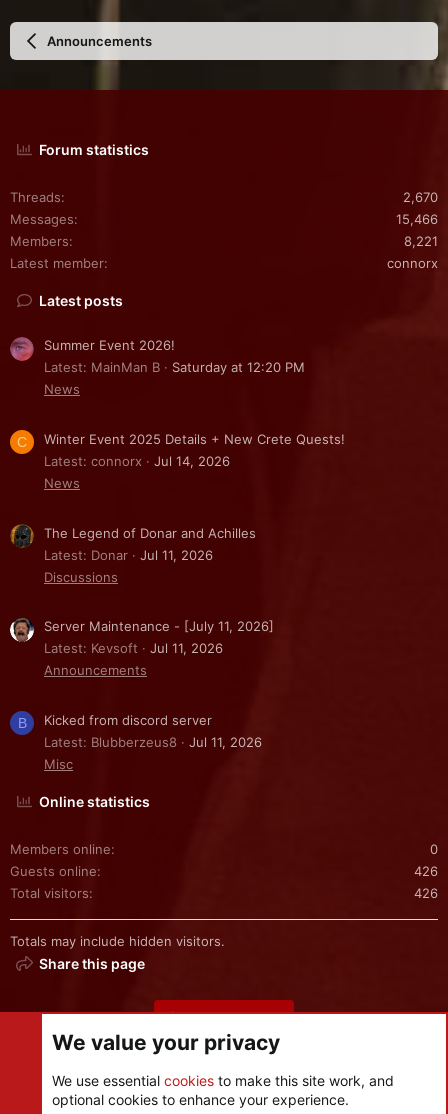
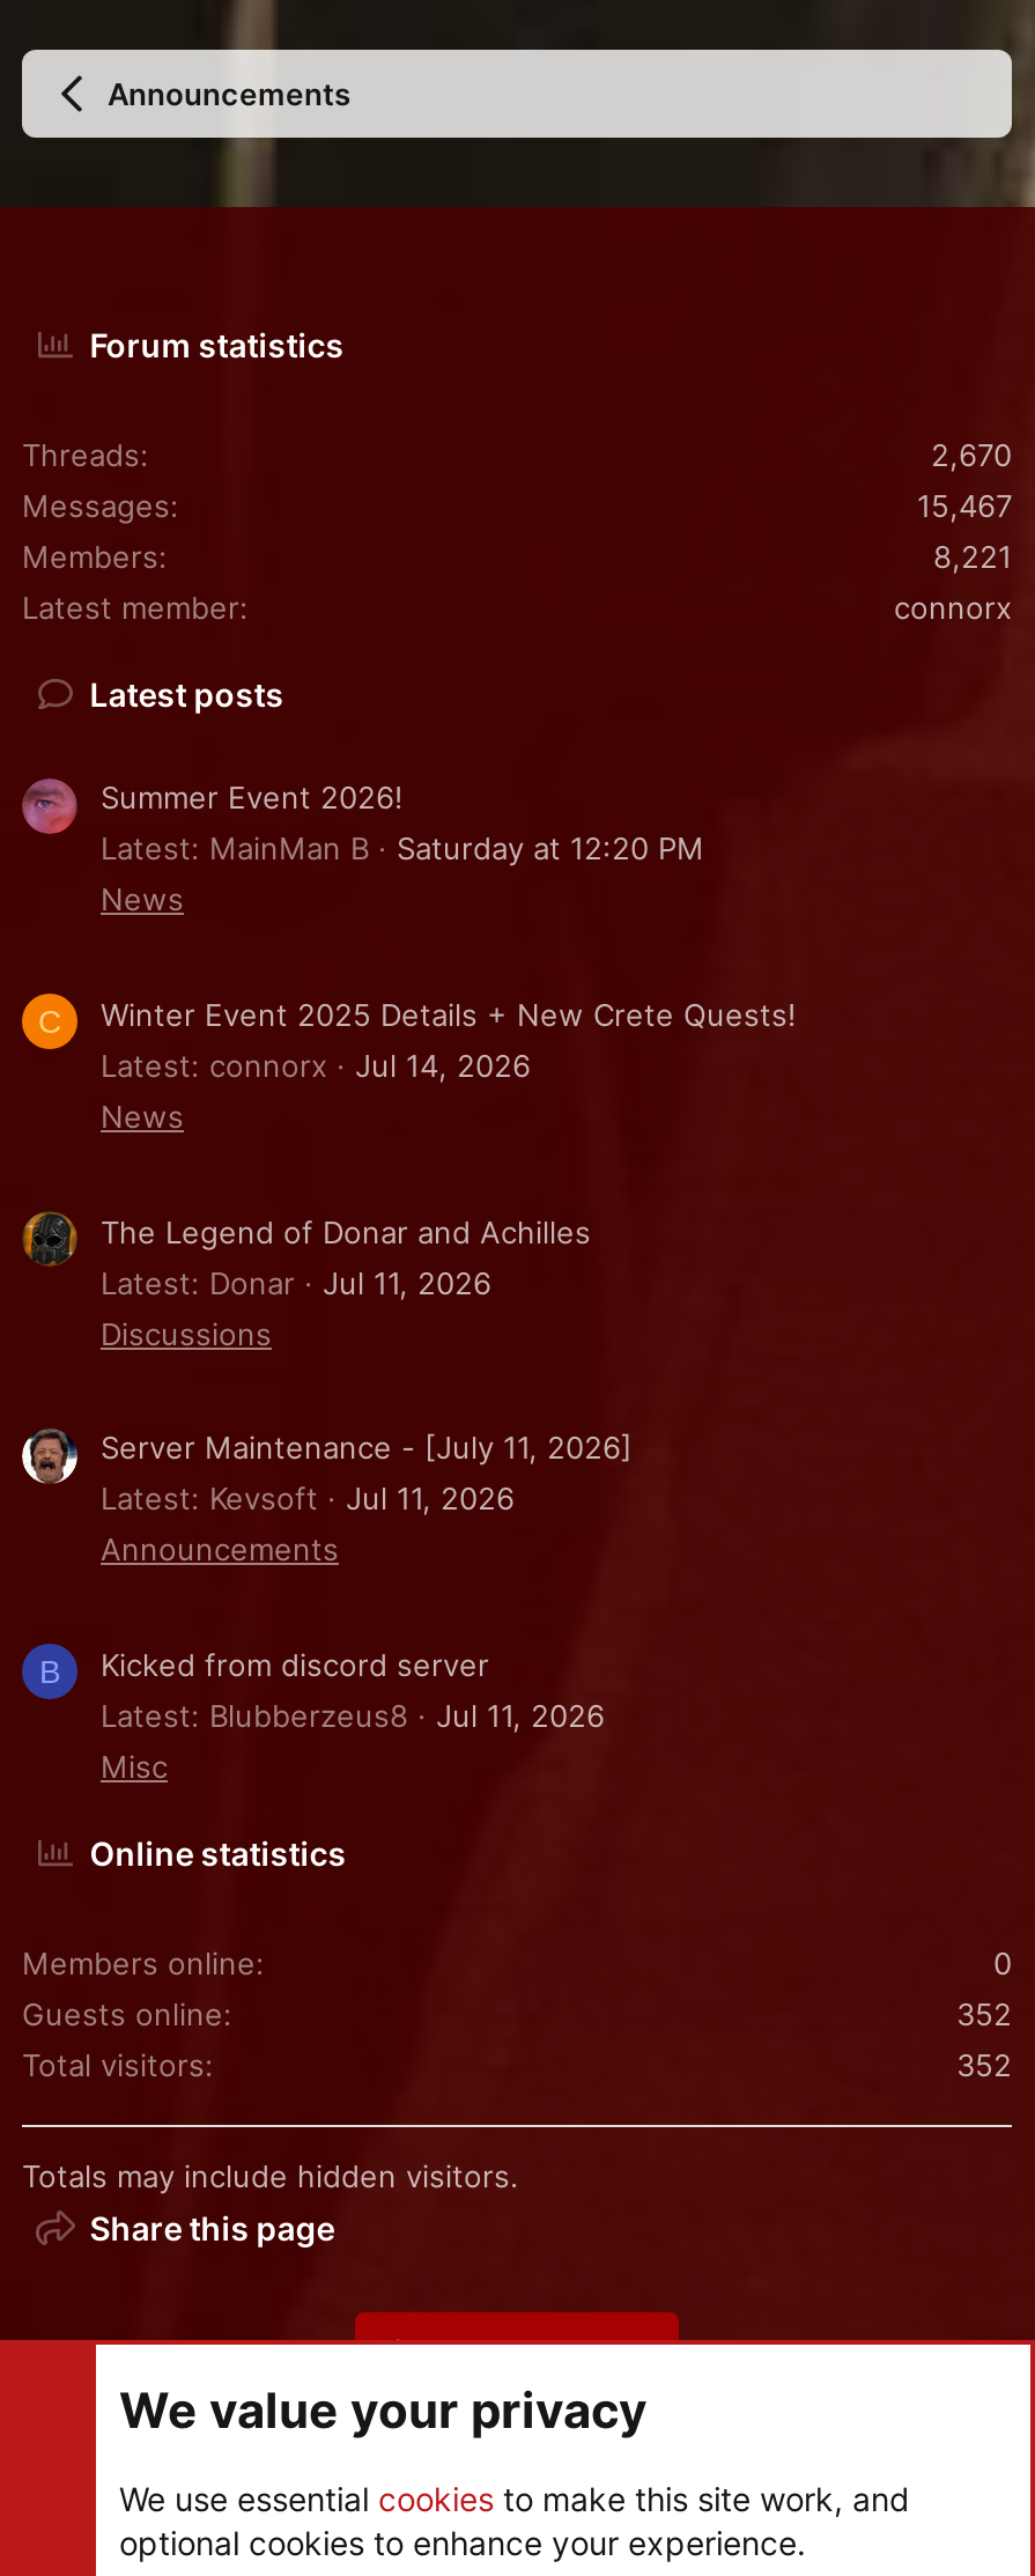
- 15,466
+ 15,467

- 426
+ 352

- 426
+ 352
